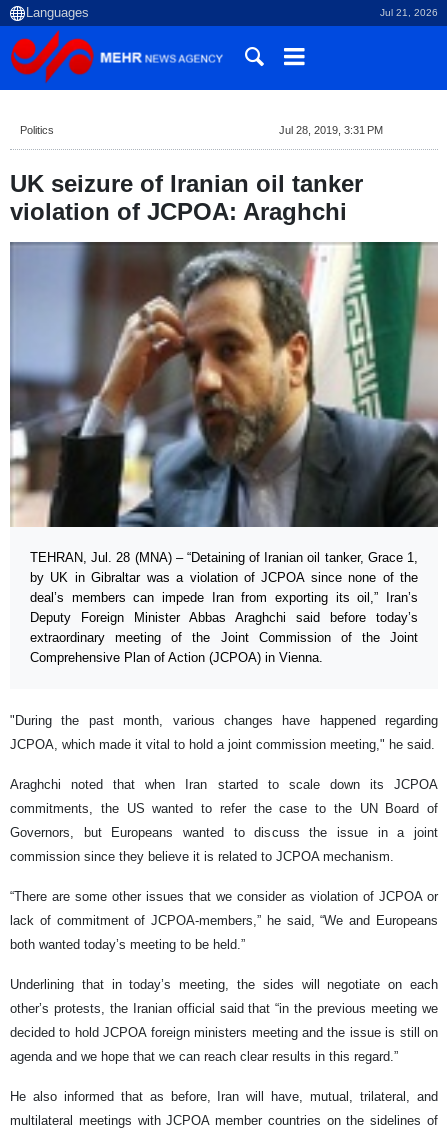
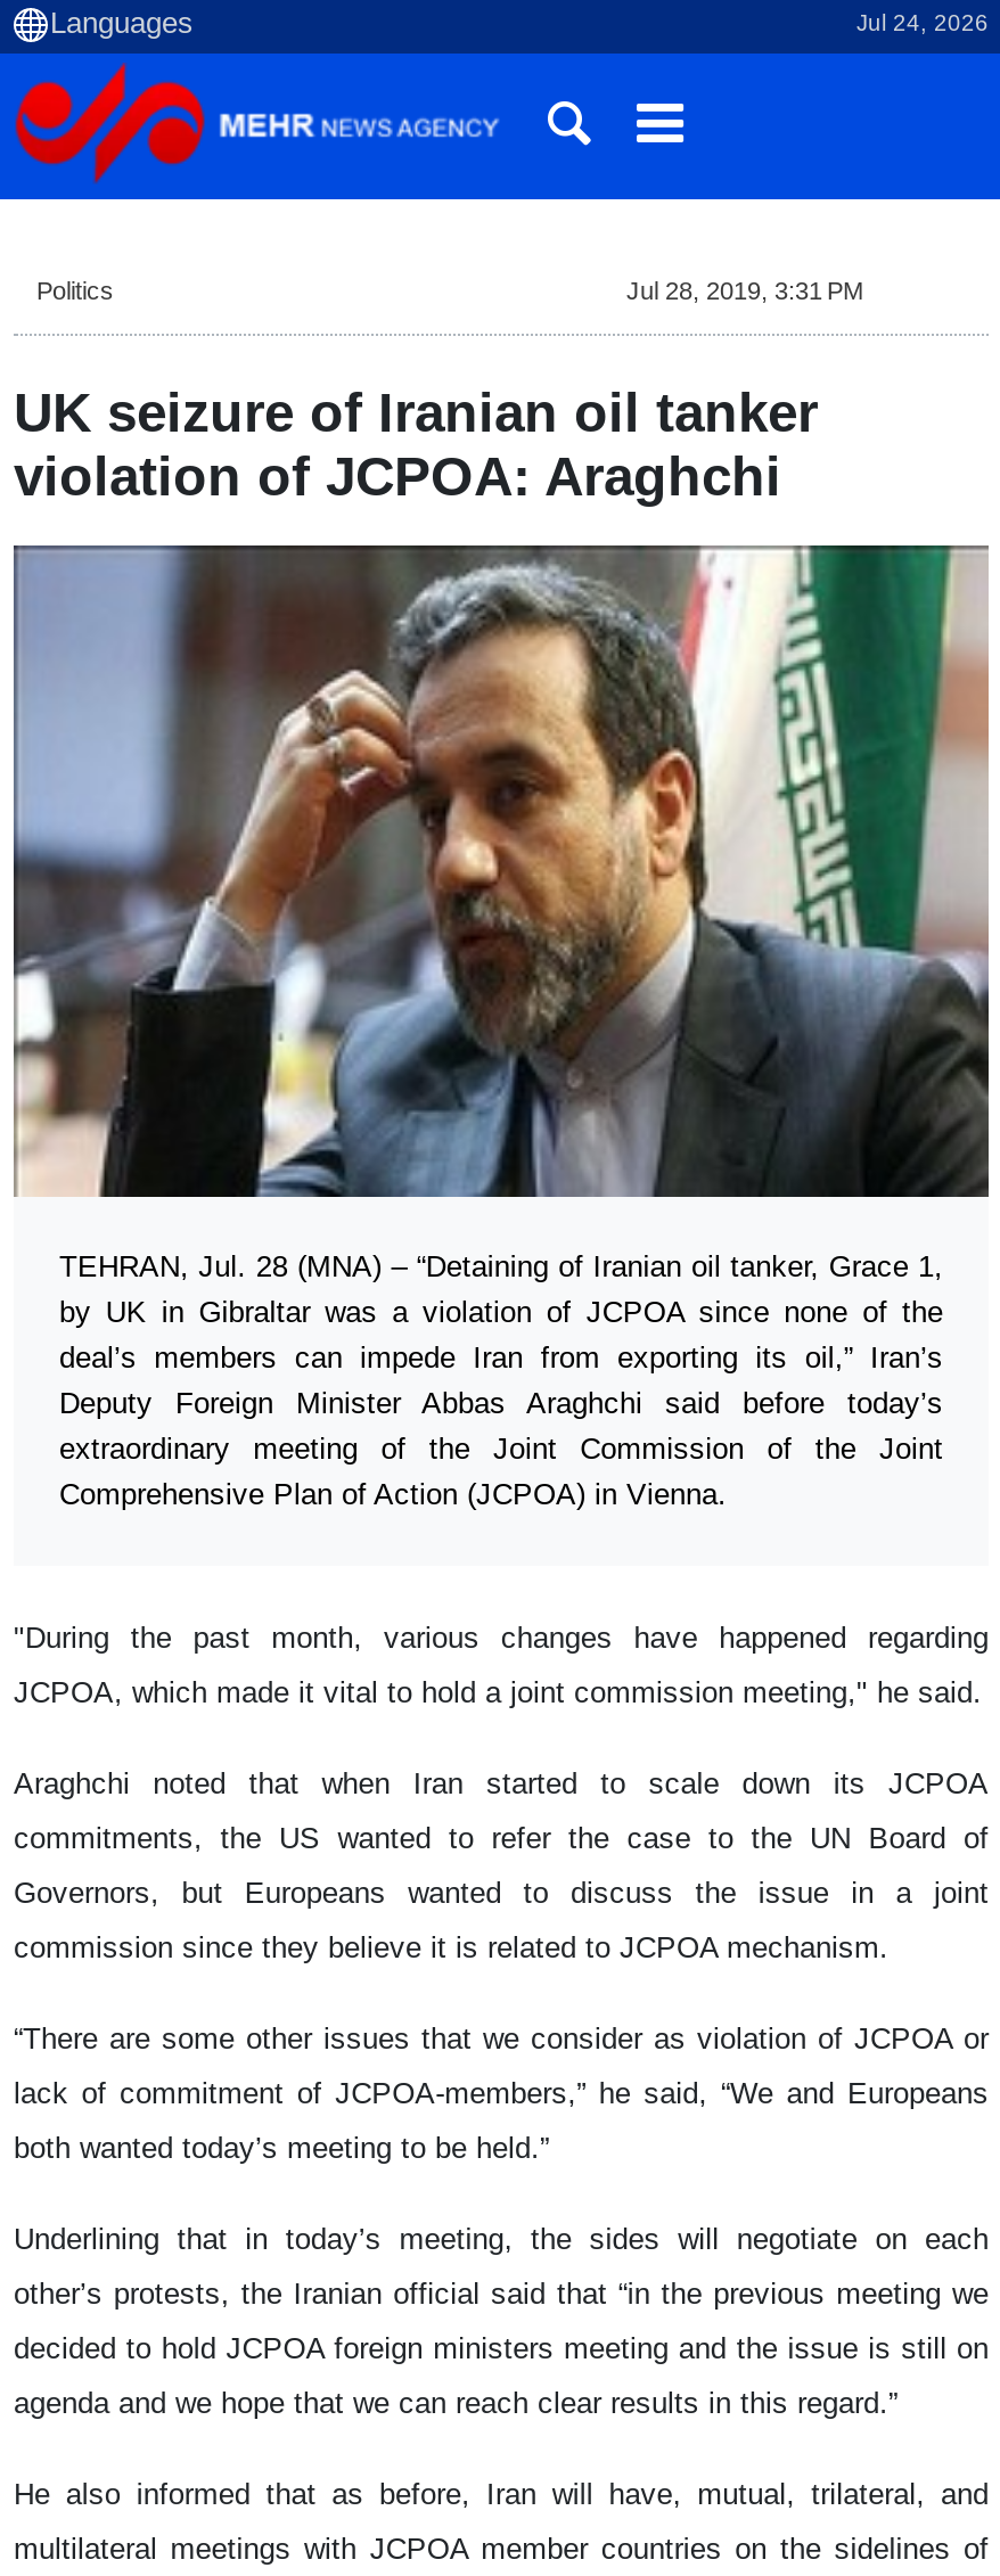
- Jul 21, 2026
+ Jul 24, 2026
